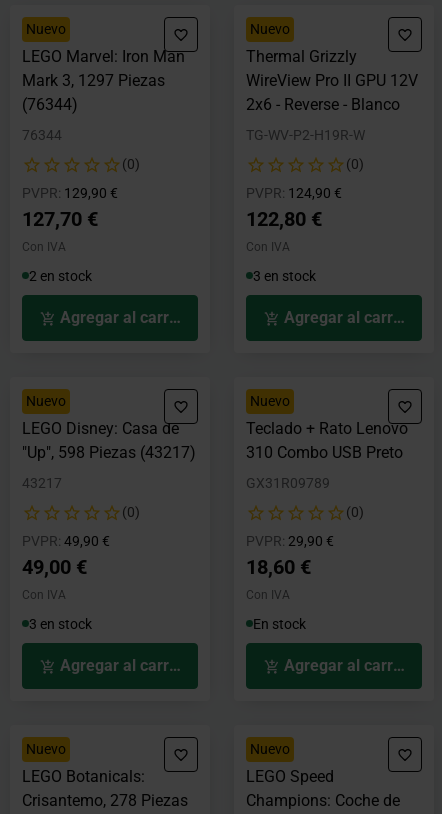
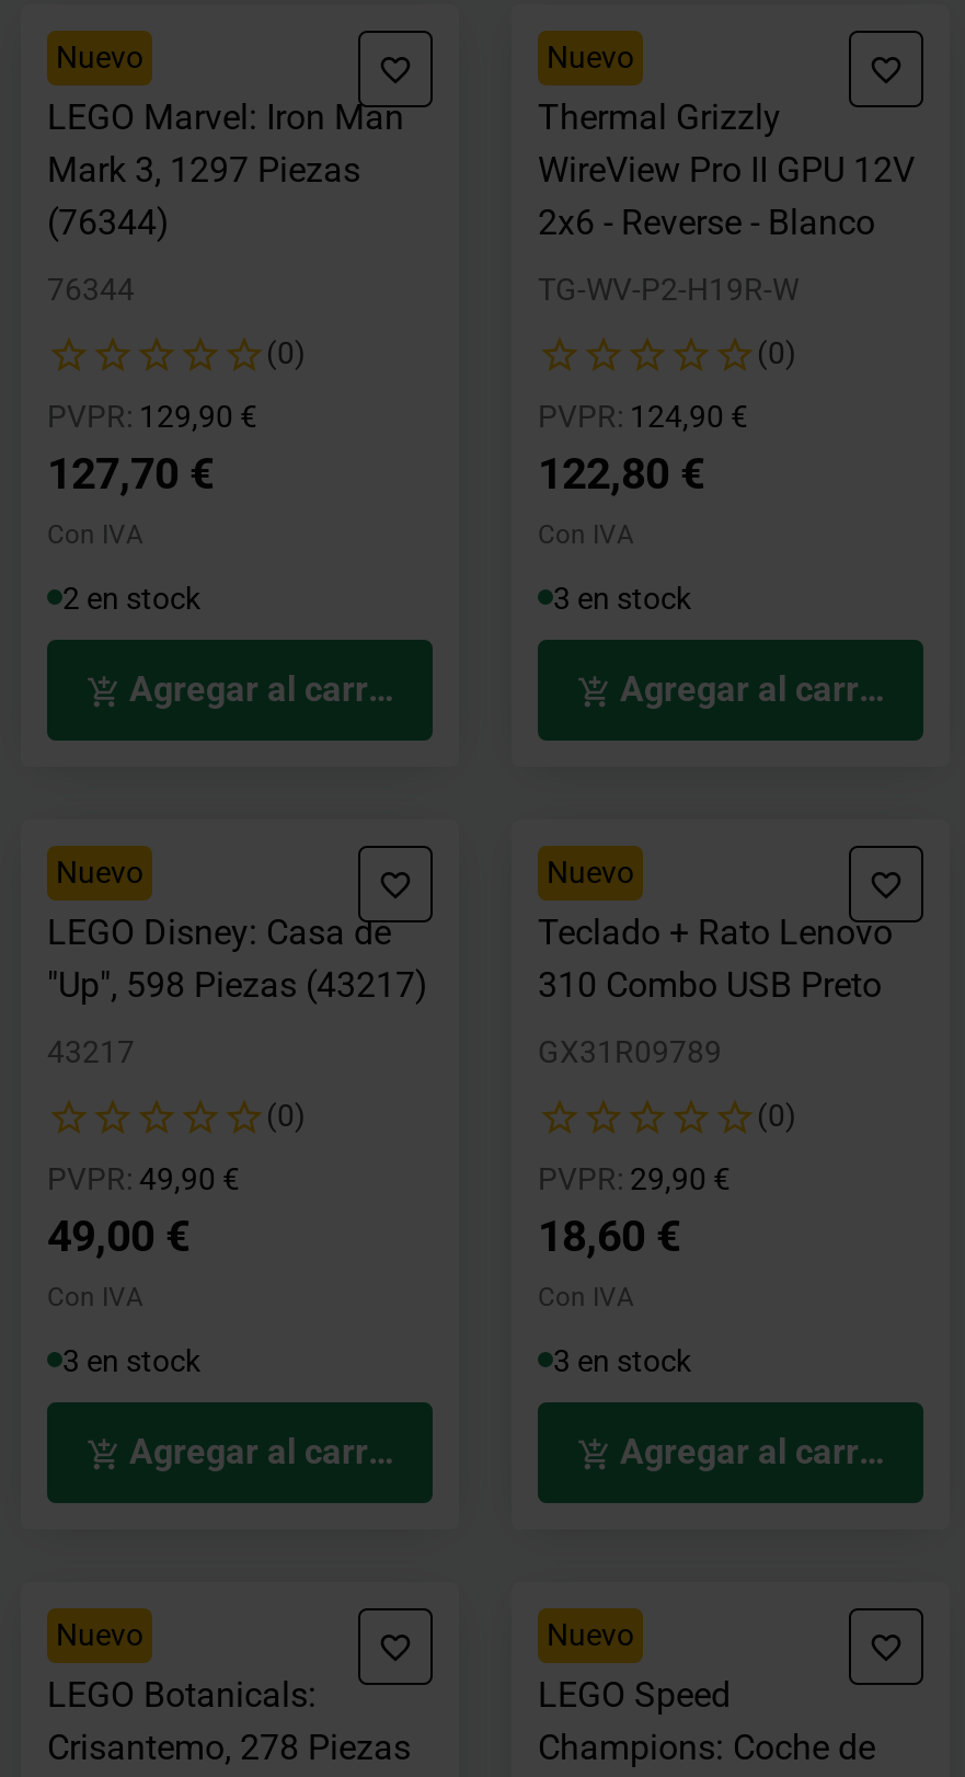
- En stock
+ 3 en stock
